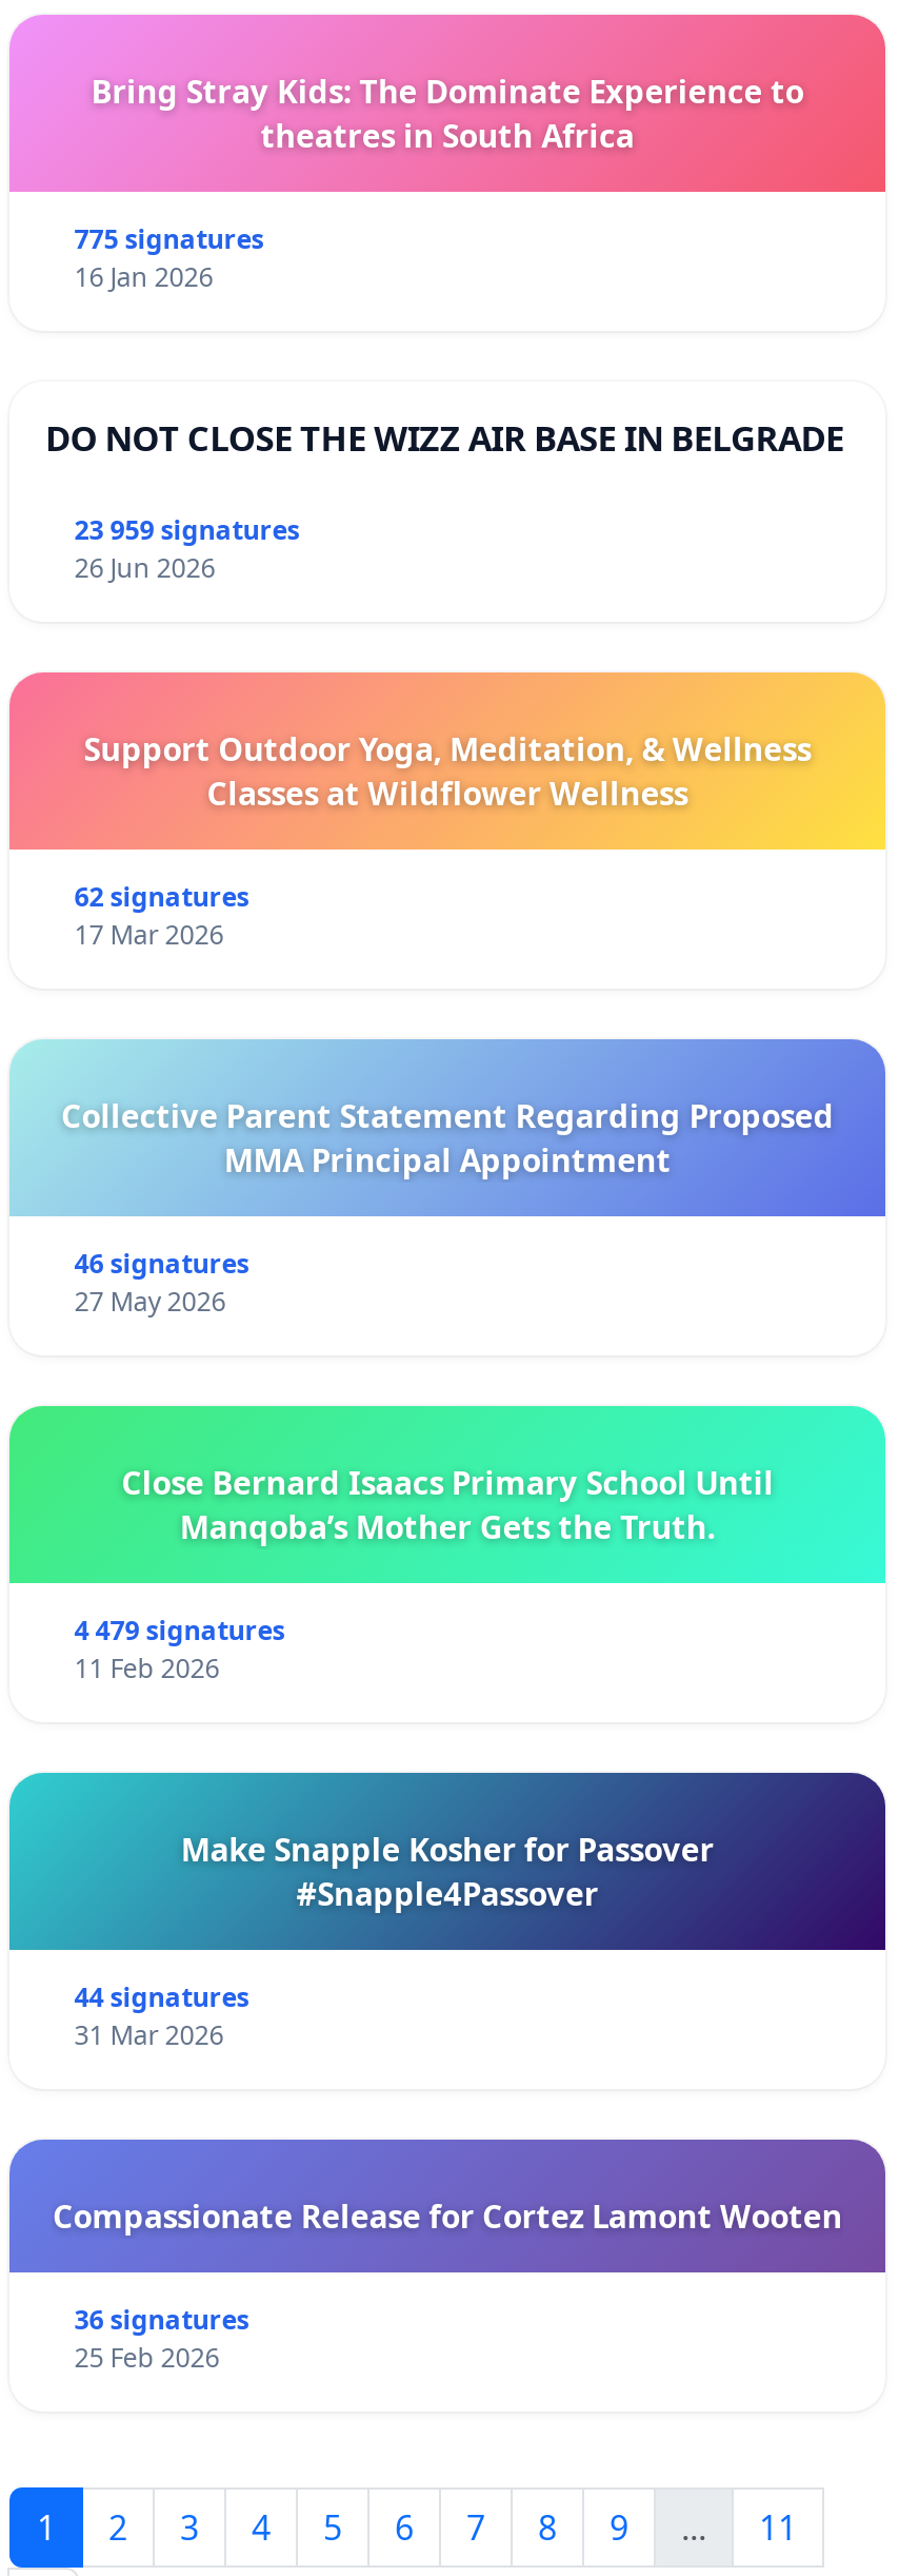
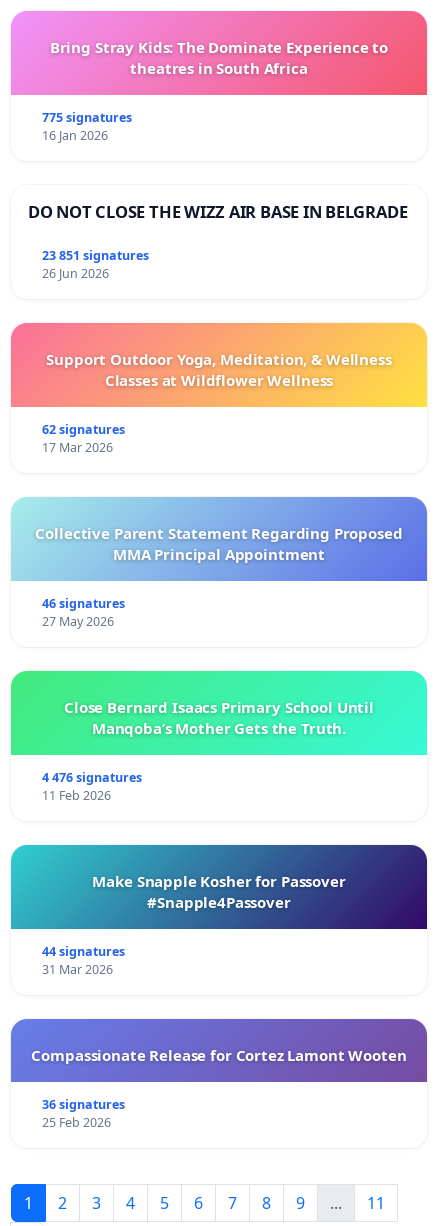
- 23 959 signatures
+ 23 851 signatures

- 4 479 signatures
+ 4 476 signatures
